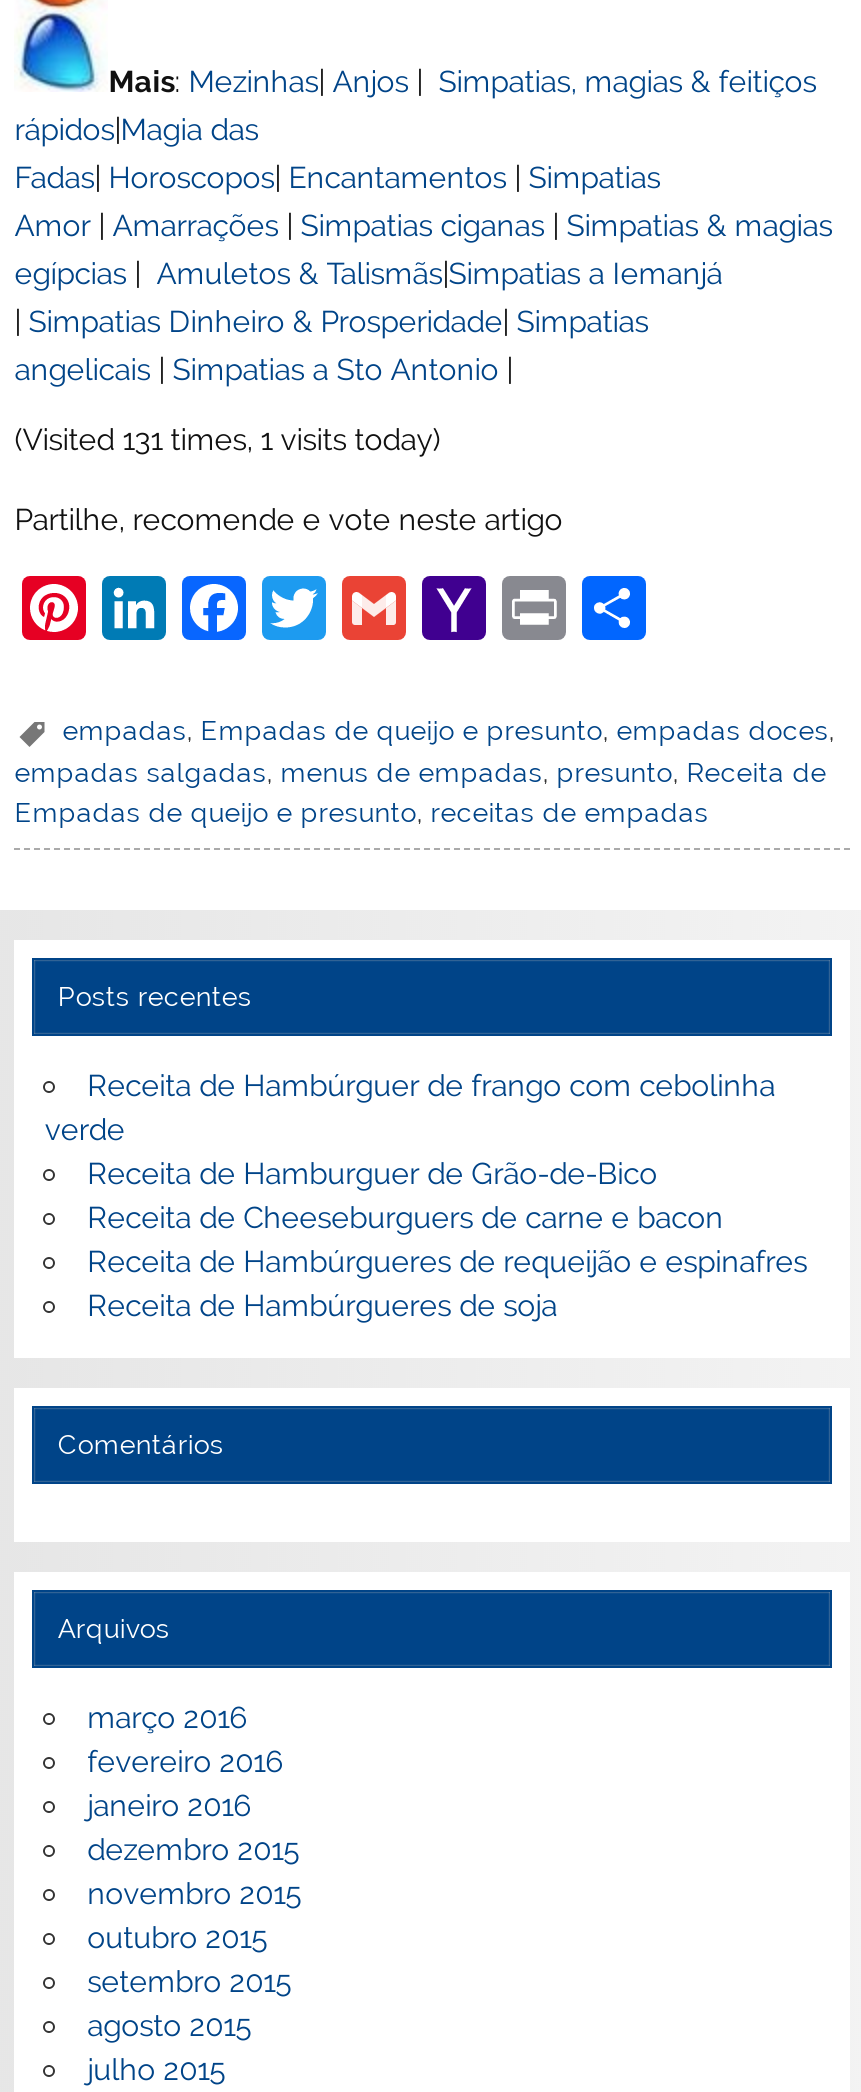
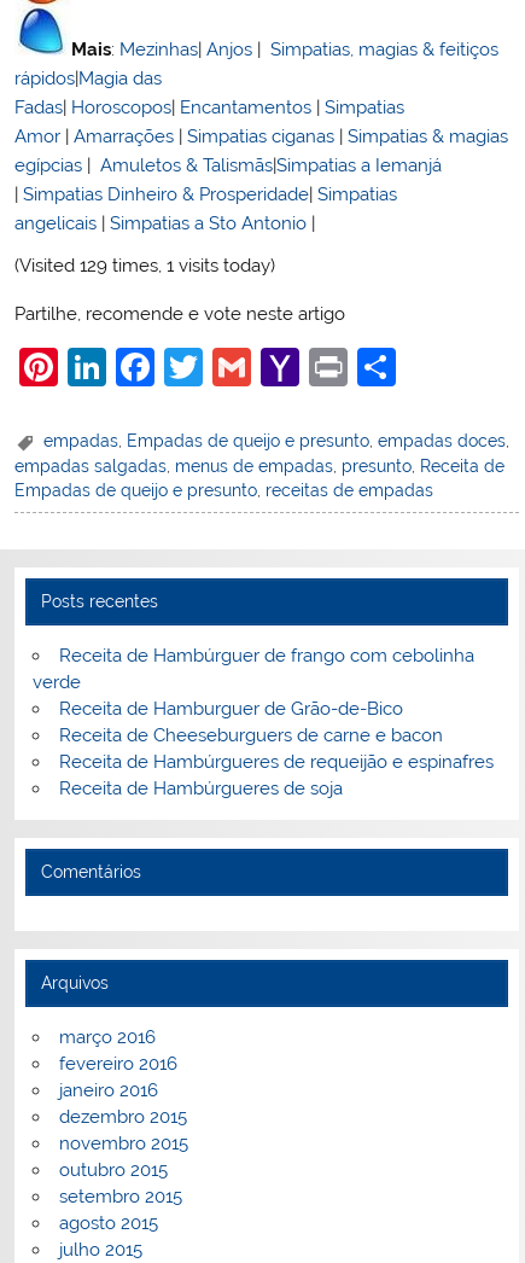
- (Visited 131 times, 1 visits today)
+ (Visited 129 times, 1 visits today)
